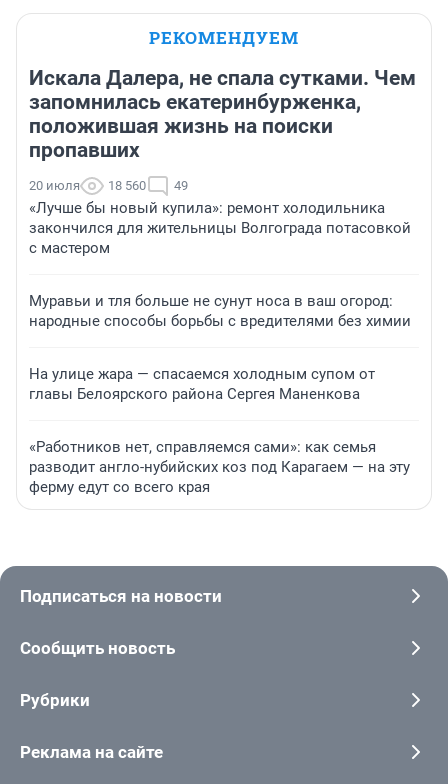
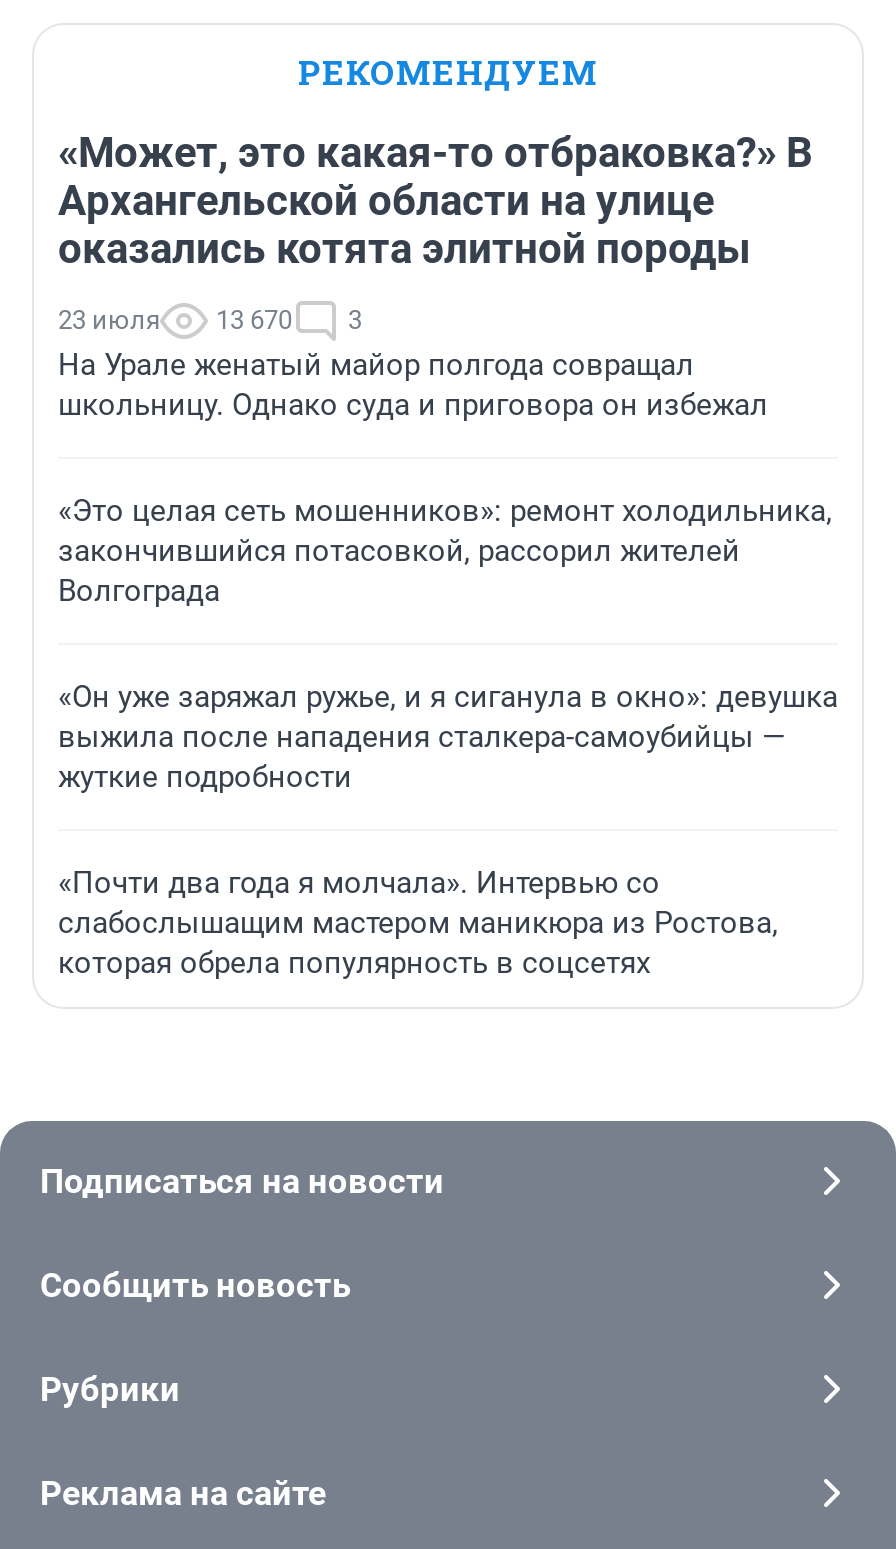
- Искала Далера, не спала сутками. Чем
- запомнилась екатеринбурженка,
- положившая жизнь на поиски
- пропавших
+ «Может, это какая-то отбраковка?» В
+ Архангельской области на улице
+ оказались котята элитной породы

- 20 июля
- 18 560
- 49
- «Лучше бы новый купила»: ремонт холодильника
- закончился для жительницы Волгограда потасовкой
- с мастером
+ 23 июля
+ 13 670
+ 3
+ На Урале женатый майор полгода совращал
+ школьницу. Однако суда и приговора он избежал

- Муравьи и тля больше не сунут носа в ваш огород:
- народные способы борьбы с вредителями без химии
+ «Это целая сеть мошенников»: ремонт холодильника,
+ закончившийся потасовкой, рассорил жителей
+ Волгограда

- На улице жара — спасаемся холодным супом от
- главы Белоярского района Сергея Маненкова
+ «Он уже заряжал ружье, и я сиганула в окно»: девушка
+ выжила после нападения сталкера-самоубийцы —
+ жуткие подробности

- «Работников нет, справляемся сами»: как семья
- разводит англо-нубийских коз под Карагаем — на эту
- ферму едут со всего края
+ «Почти два года я молчала». Интервью со
+ слабослышащим мастером маникюра из Ростова,
+ которая обрела популярность в соцсетях
